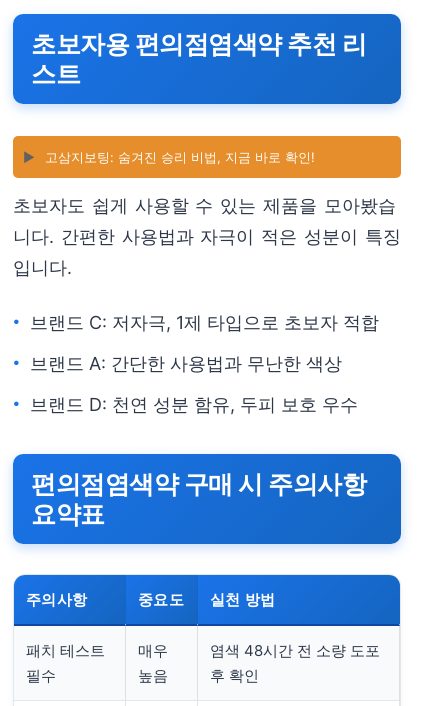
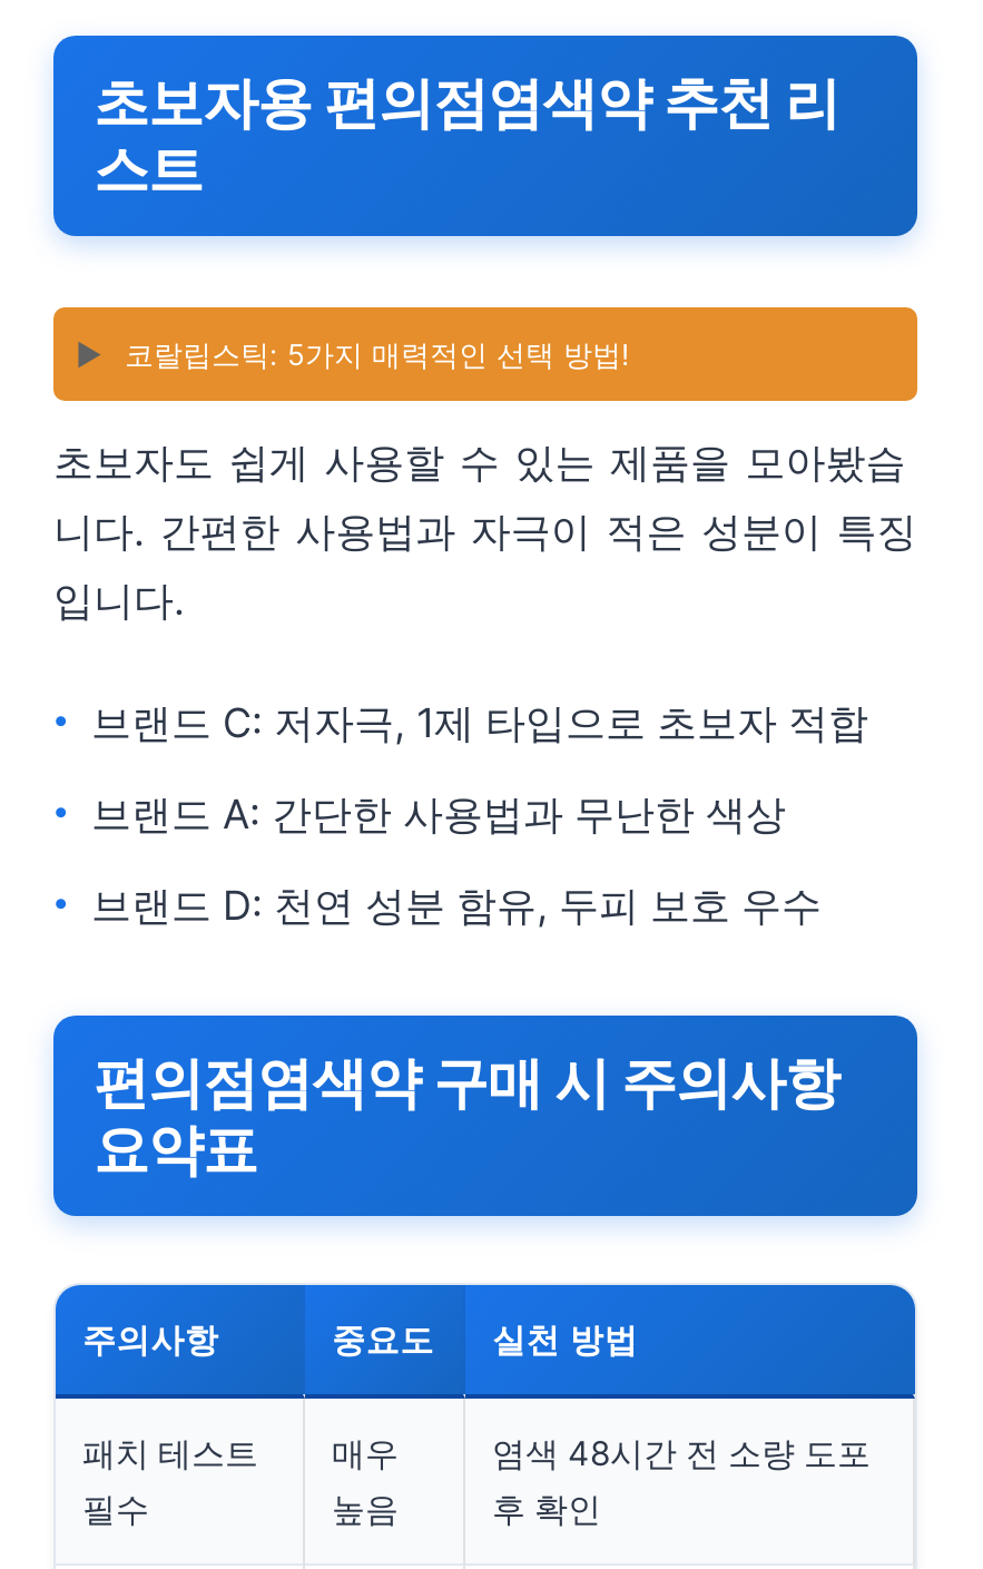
- 고삼지보팅: 숨겨진 승리 비법, 지금 바로 확인!
+ 코랄립스틱: 5가지 매력적인 선택 방법!
